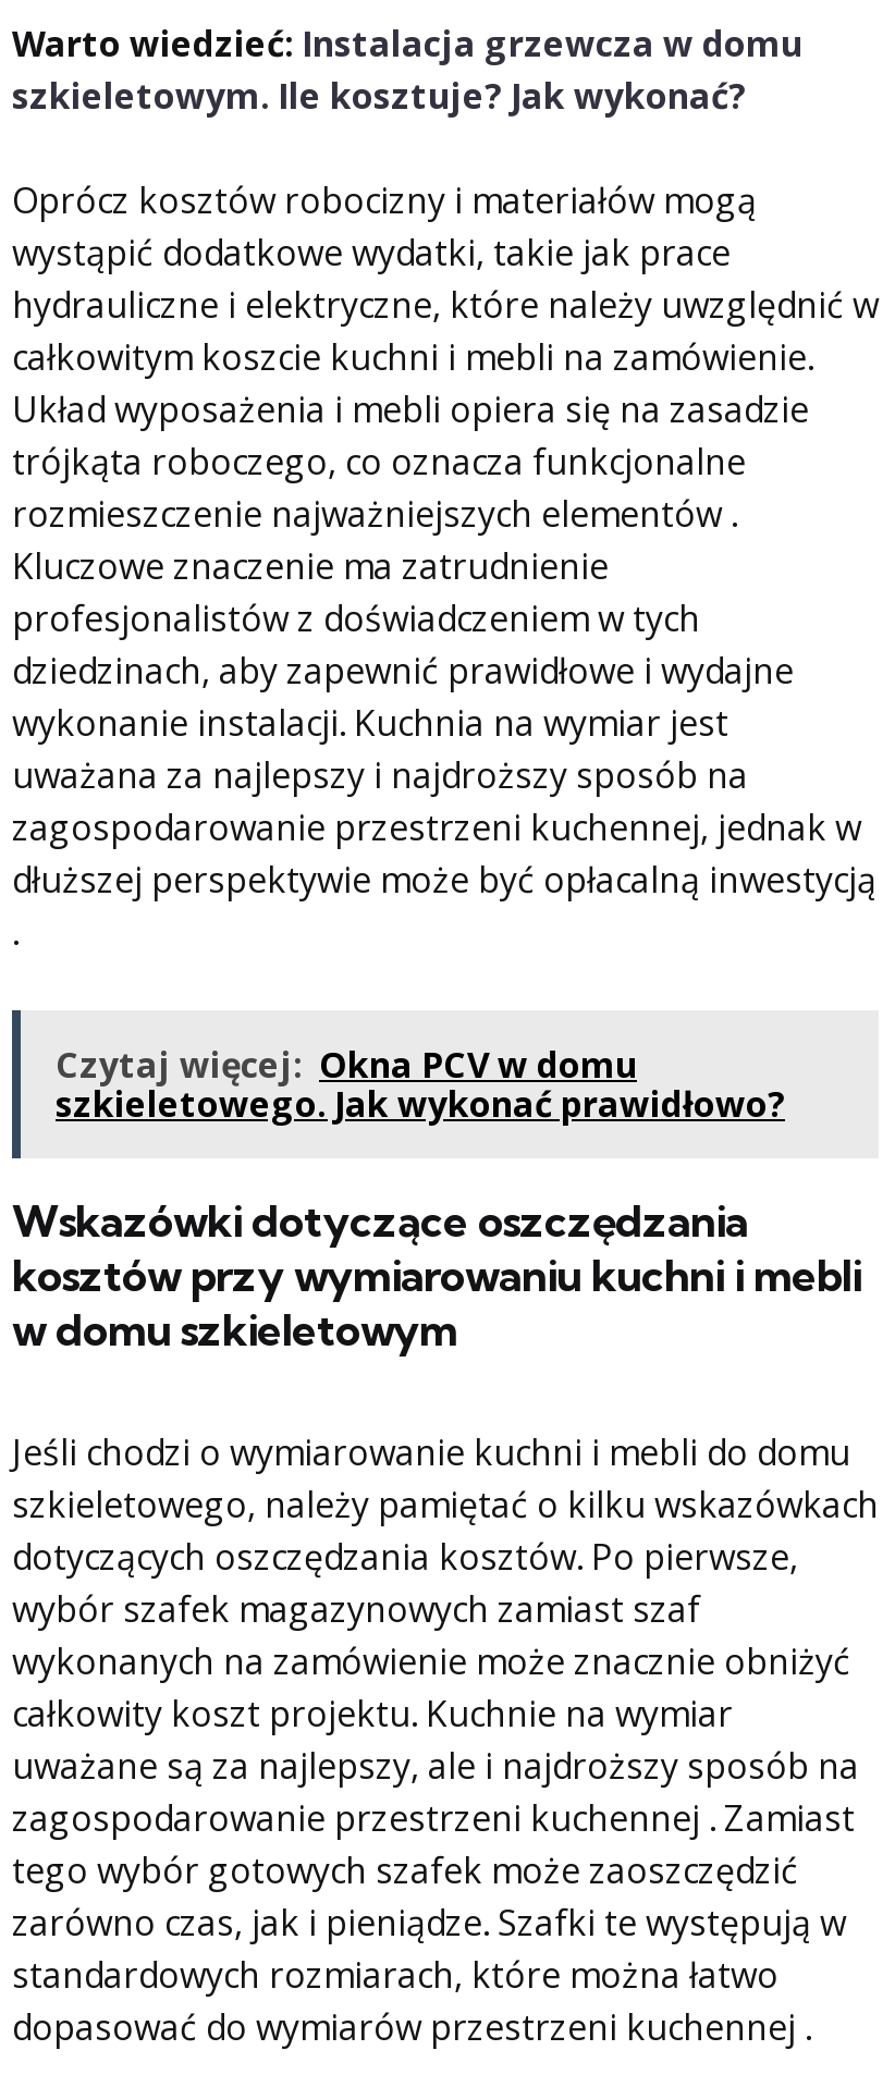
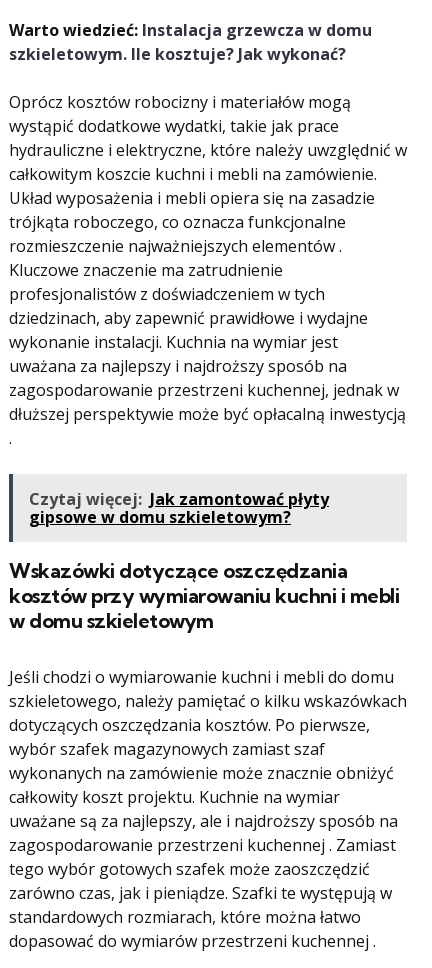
- Czytaj więcej: Okna PCV w domu
- szkieletowego. Jak wykonać prawidłowo?
+ Czytaj więcej: Jak zamontować płyty
+ gipsowe w domu szkieletowym?
